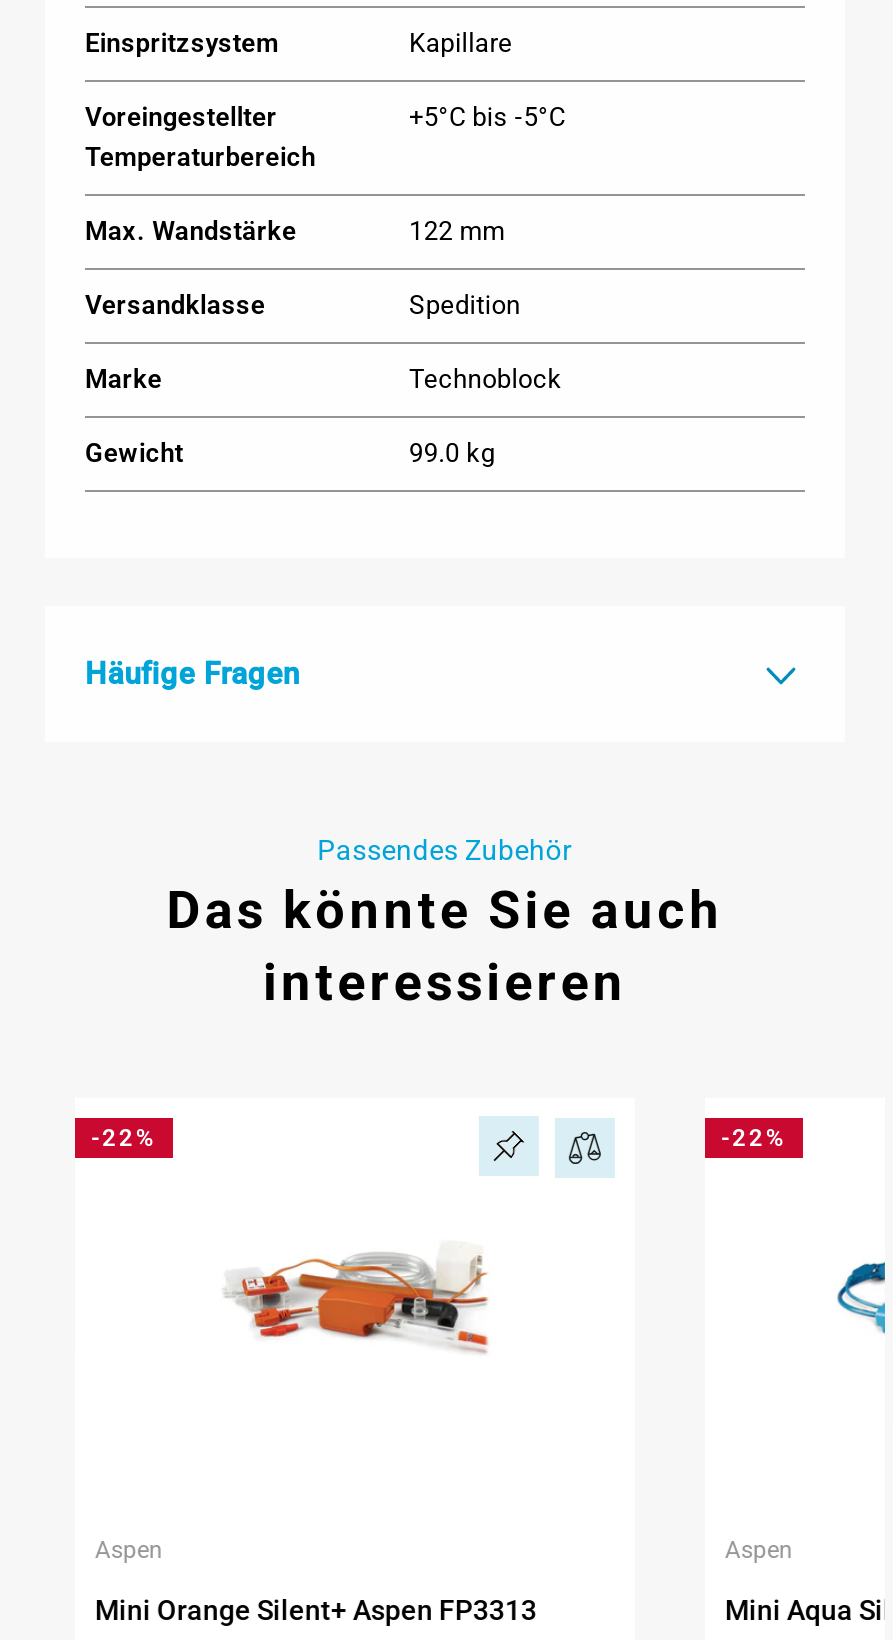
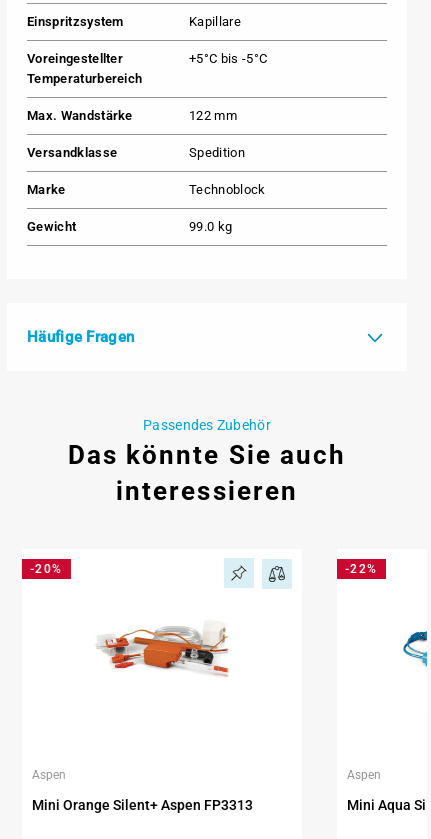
- -22%
+ -20%
